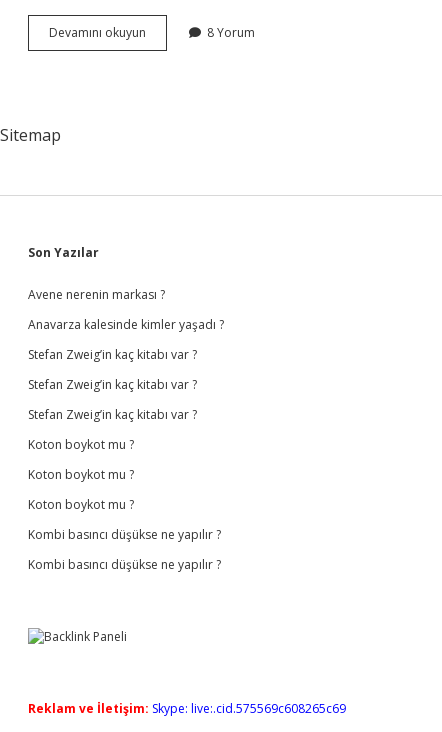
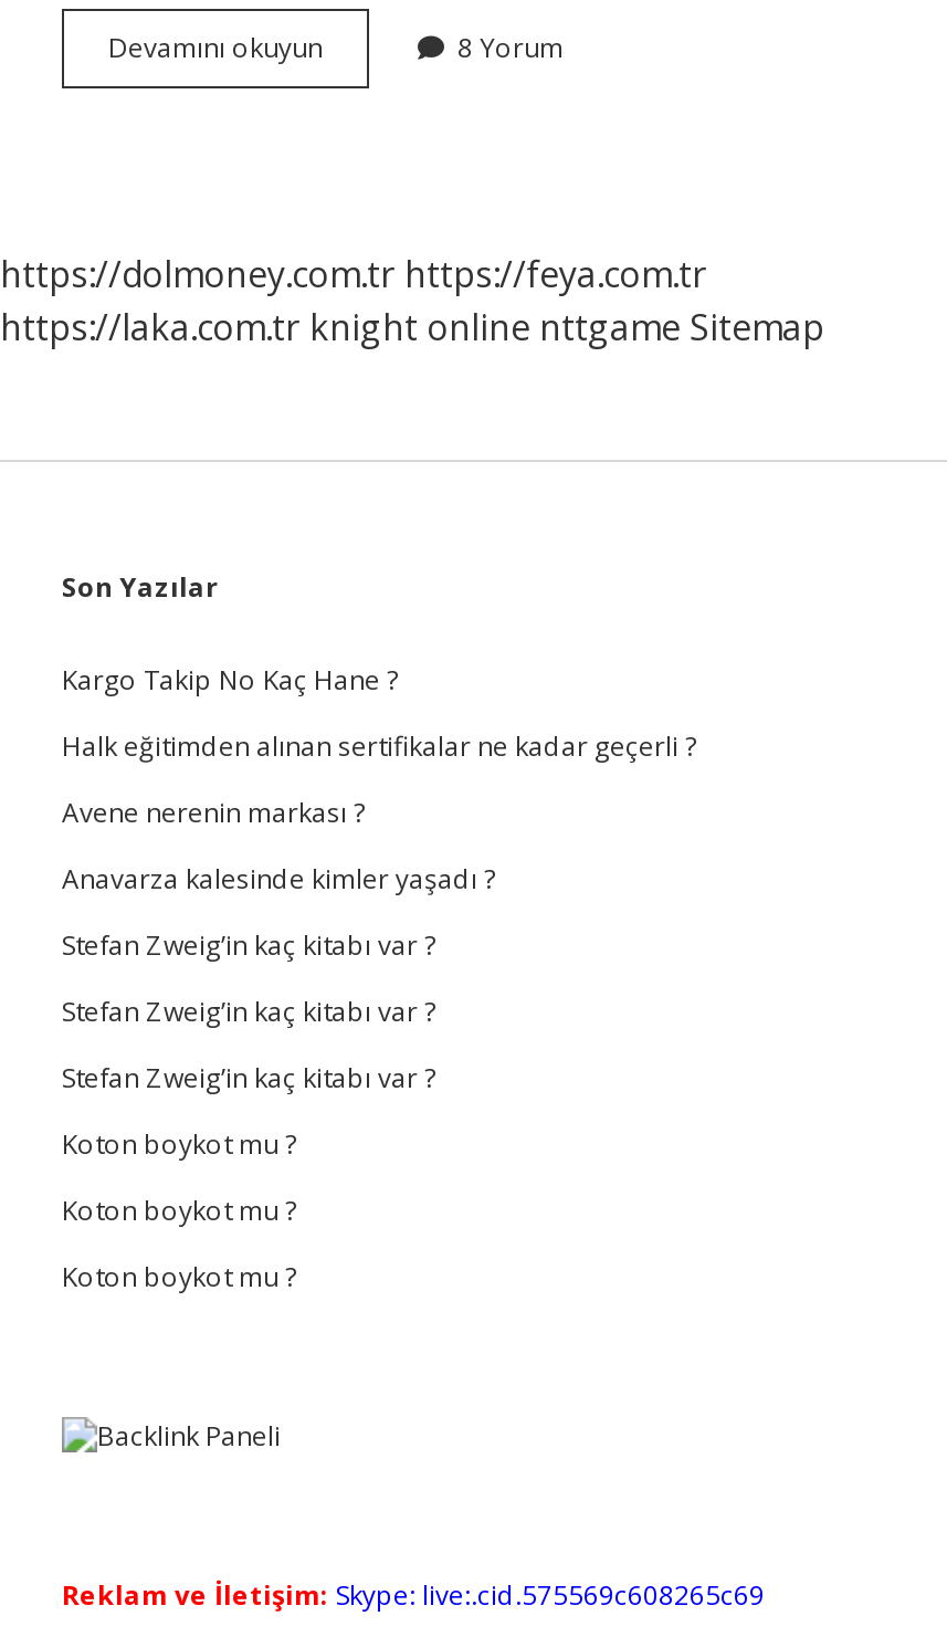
- Sitemap
+ https://dolmoney.com.tr https://feya.com.tr
+ https://laka.com.tr knight online nttgame Sitemap

+ Kargo Takip No Kaç Hane ?
+ Halk eğitimden alınan sertifikalar ne kadar geçerli ?

moved down: Avene nerenin markası ? | Anavarza kalesinde kimler yaşadı ? | Stefan Zweig’in kaç kitabı var ? | Stefan Zweig’in kaç kitabı var ? | Stefan Zweig’in kaç kitabı var ? | Koton boykot mu ? | Koton boykot mu ? | Koton boykot mu ?

- Kombi basıncı düşükse ne yapılır ?
- Kombi basıncı düşükse ne yapılır ?
